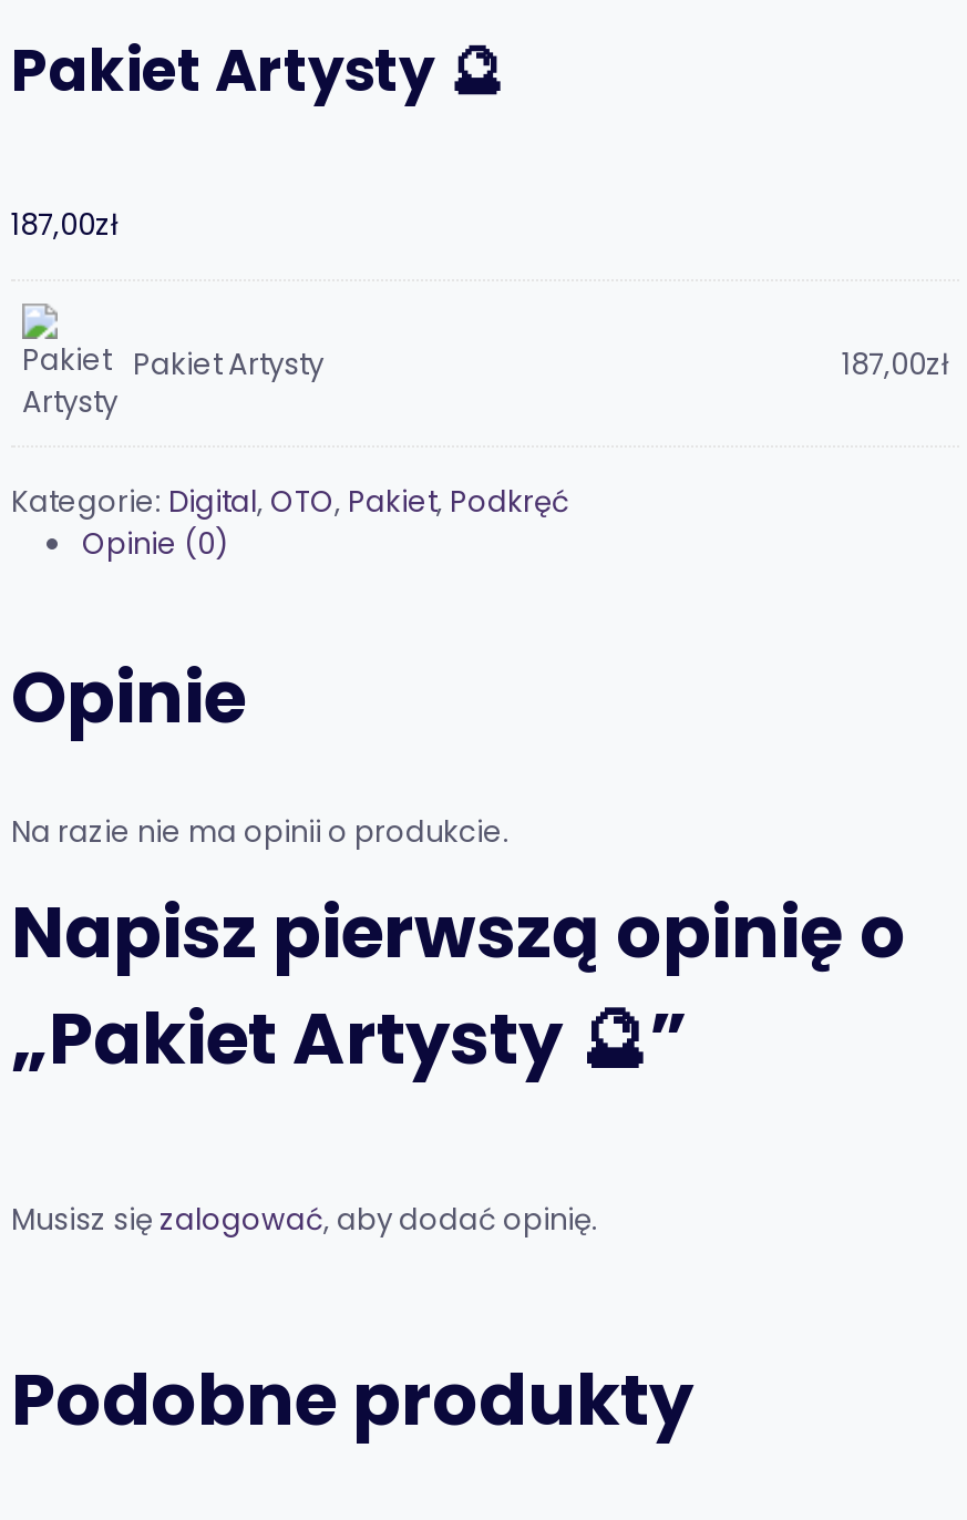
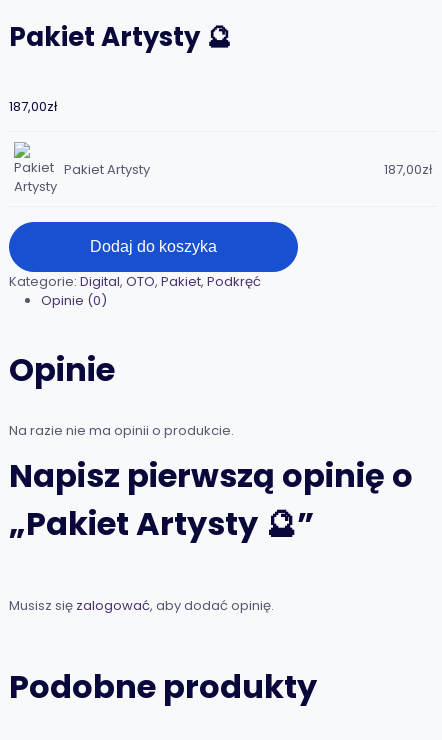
+ Dodaj do koszyka
